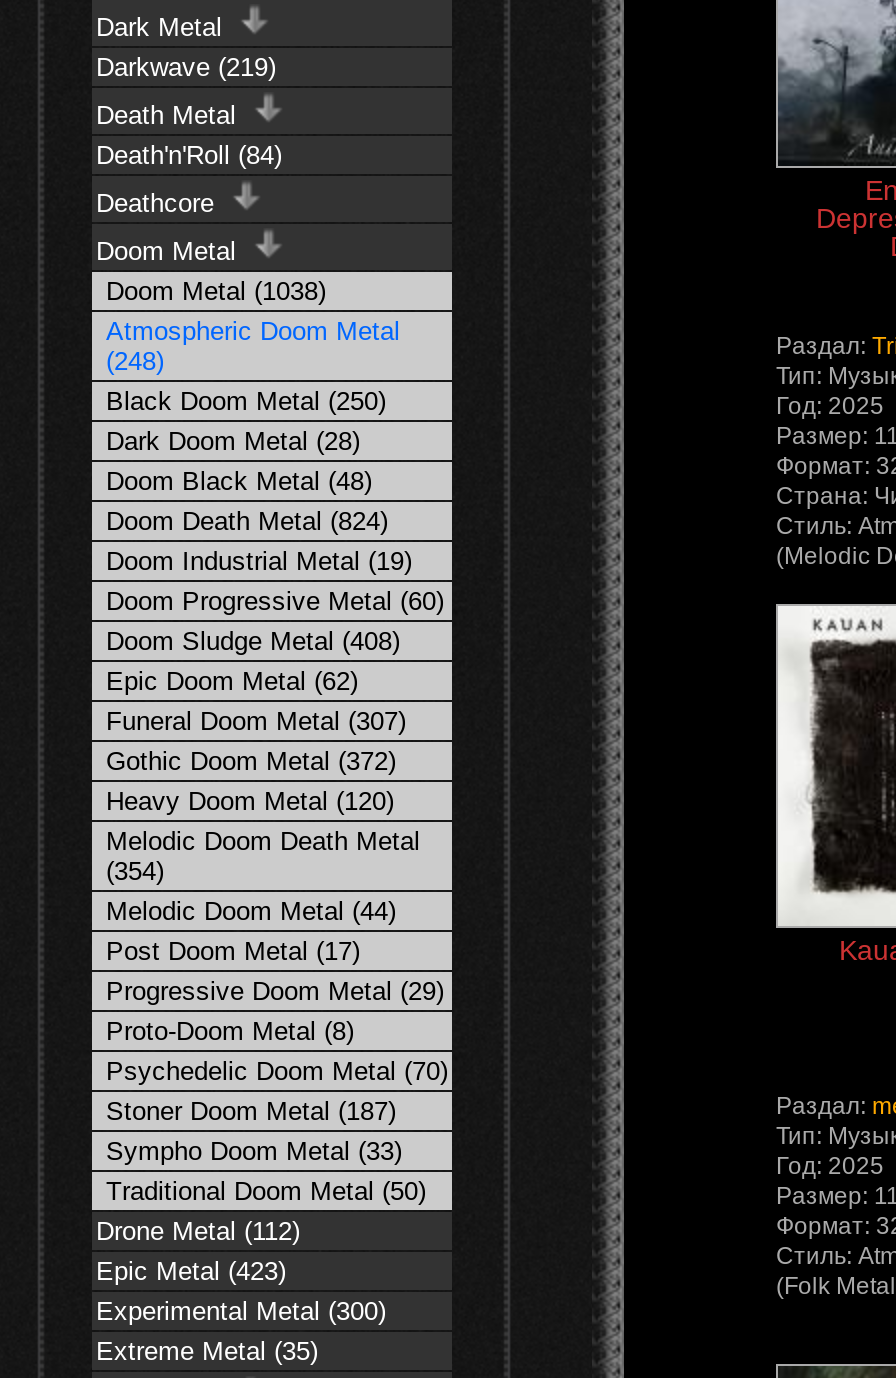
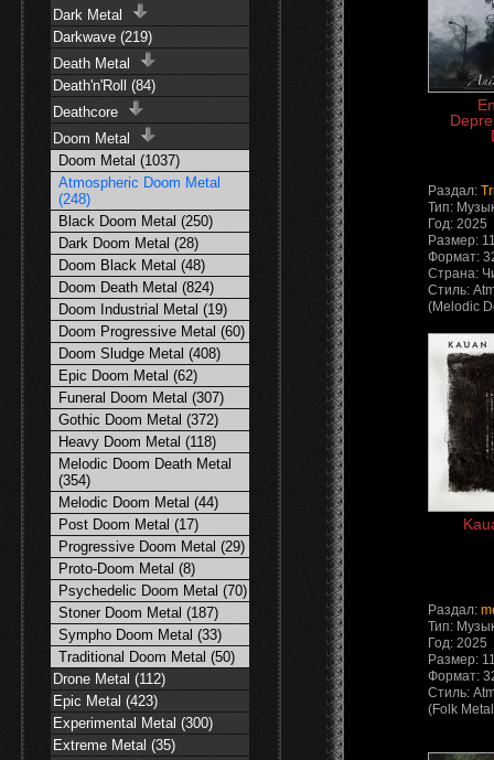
- Doom Metal (1038)
+ Doom Metal (1037)

- Heavy Doom Metal (120)
+ Heavy Doom Metal (118)
